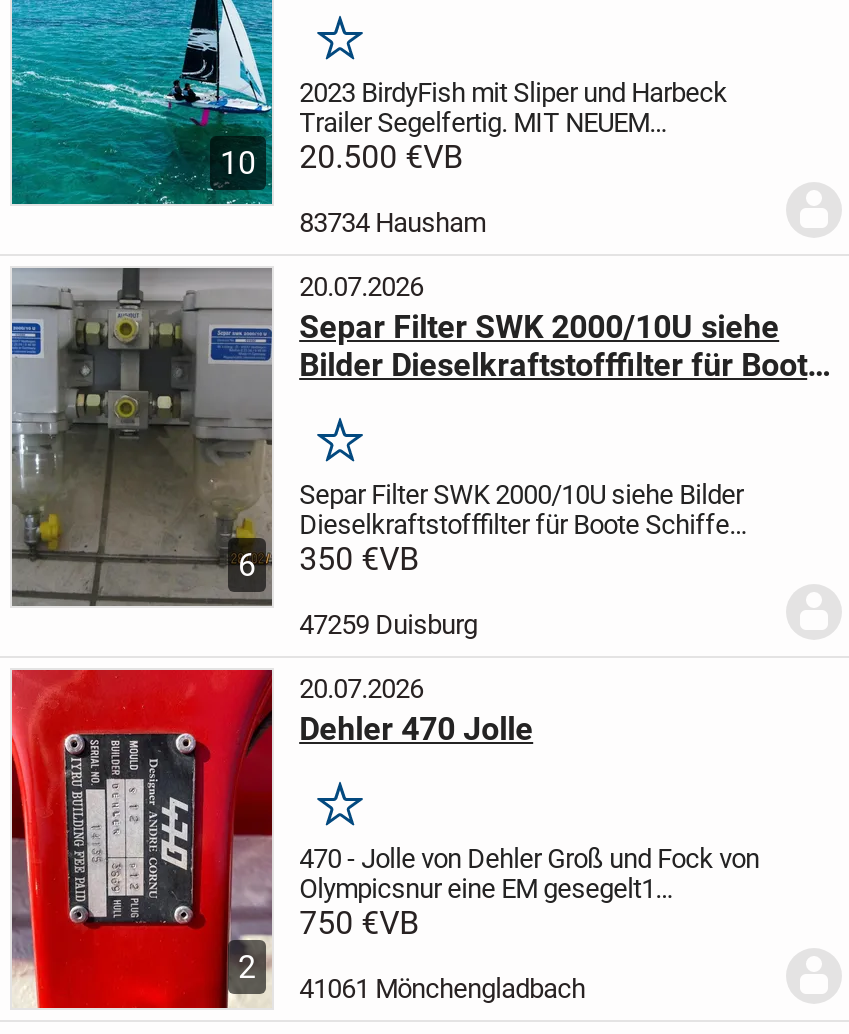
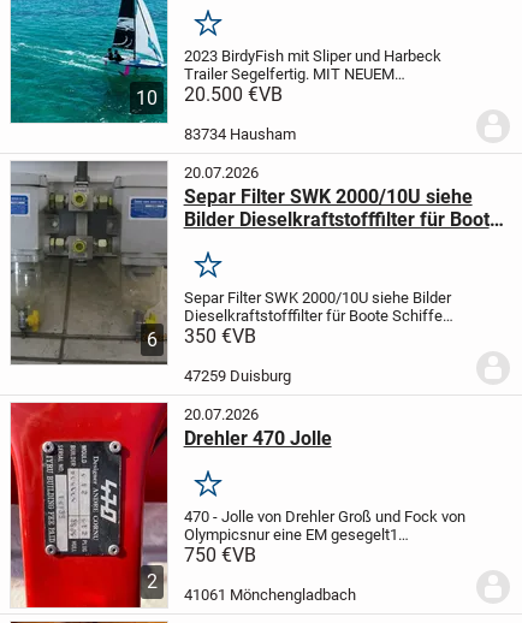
- Dehler 470 Jolle
+ Drehler 470 Jolle

- 470 - Jolle von Dehler Groß und Fock von
+ 470 - Jolle von Drehler Groß und Fock von
